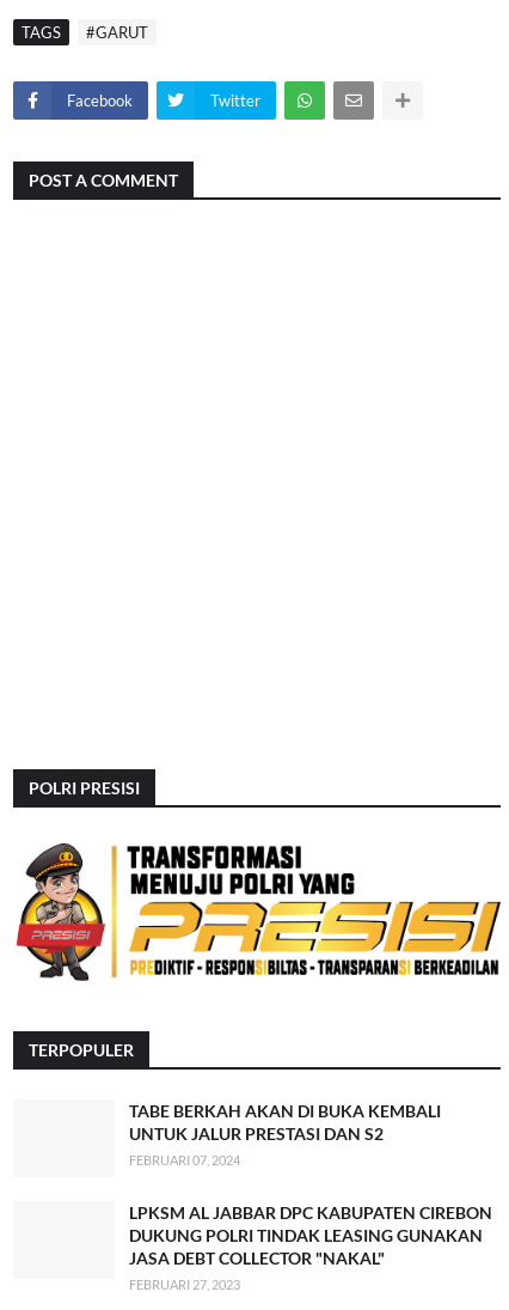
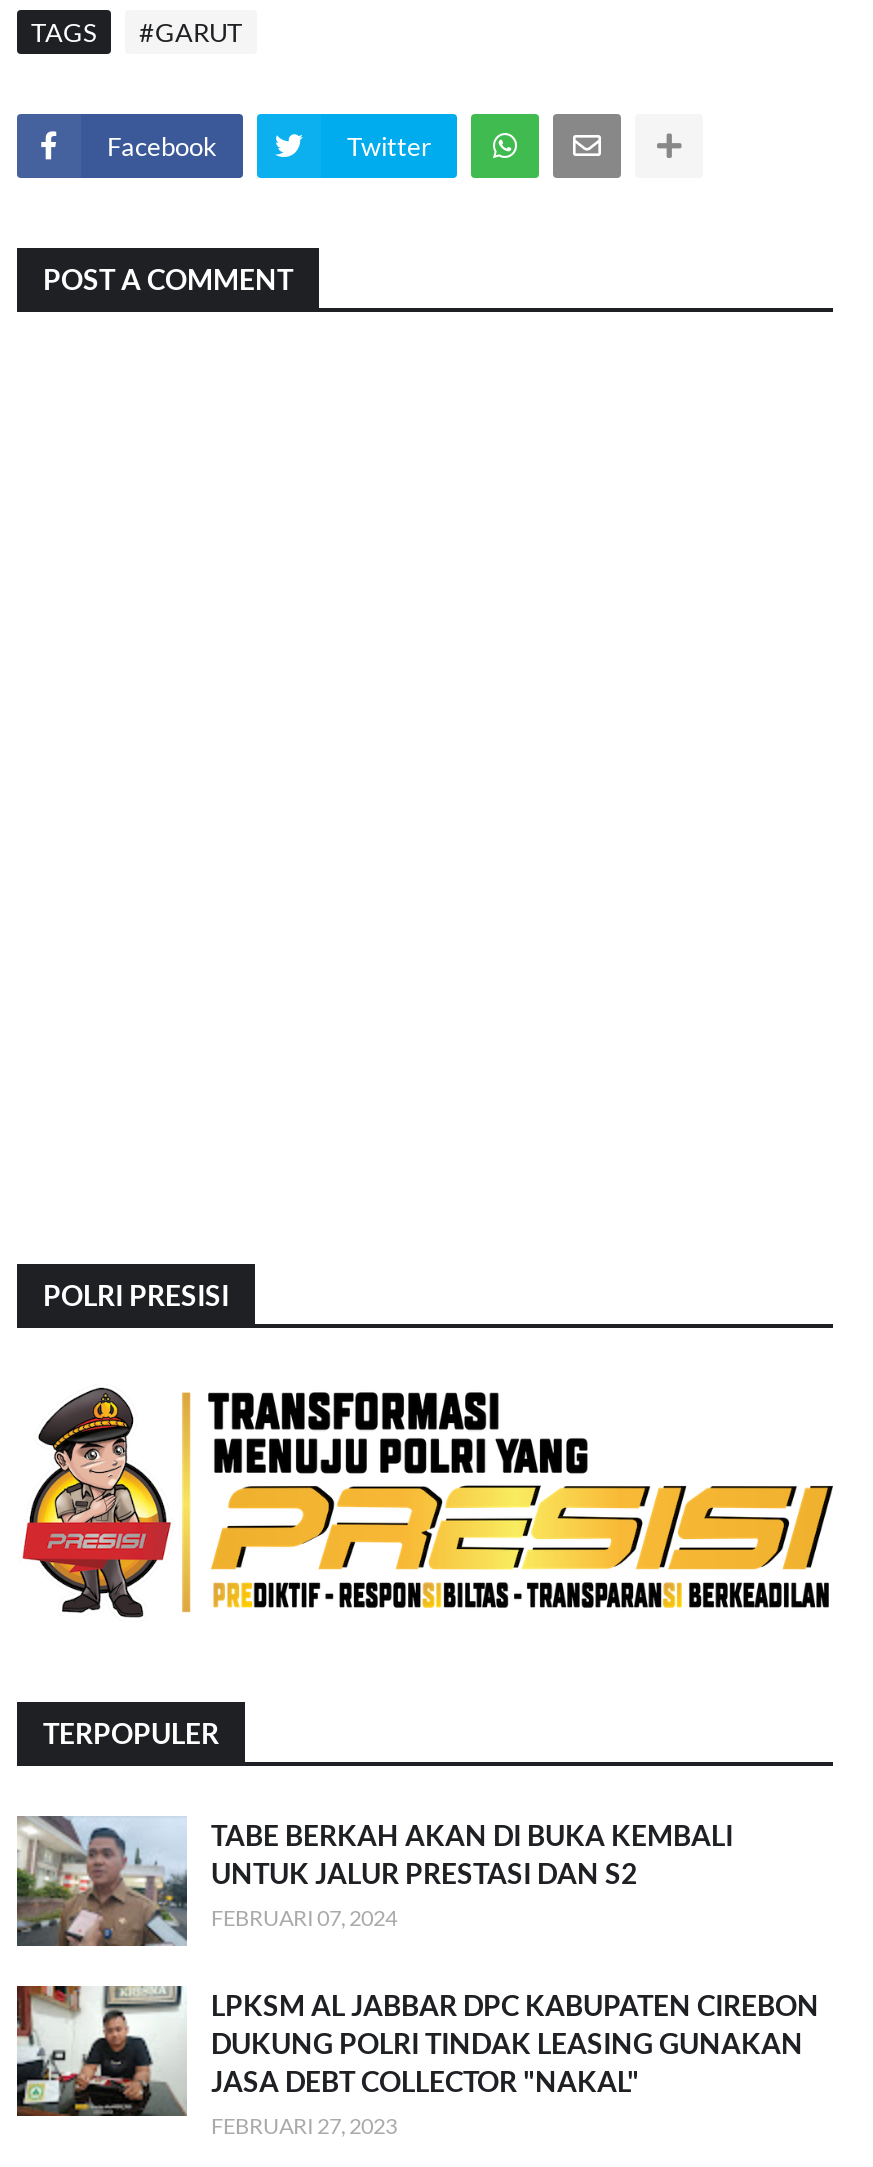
+ [image]

+ [image]
